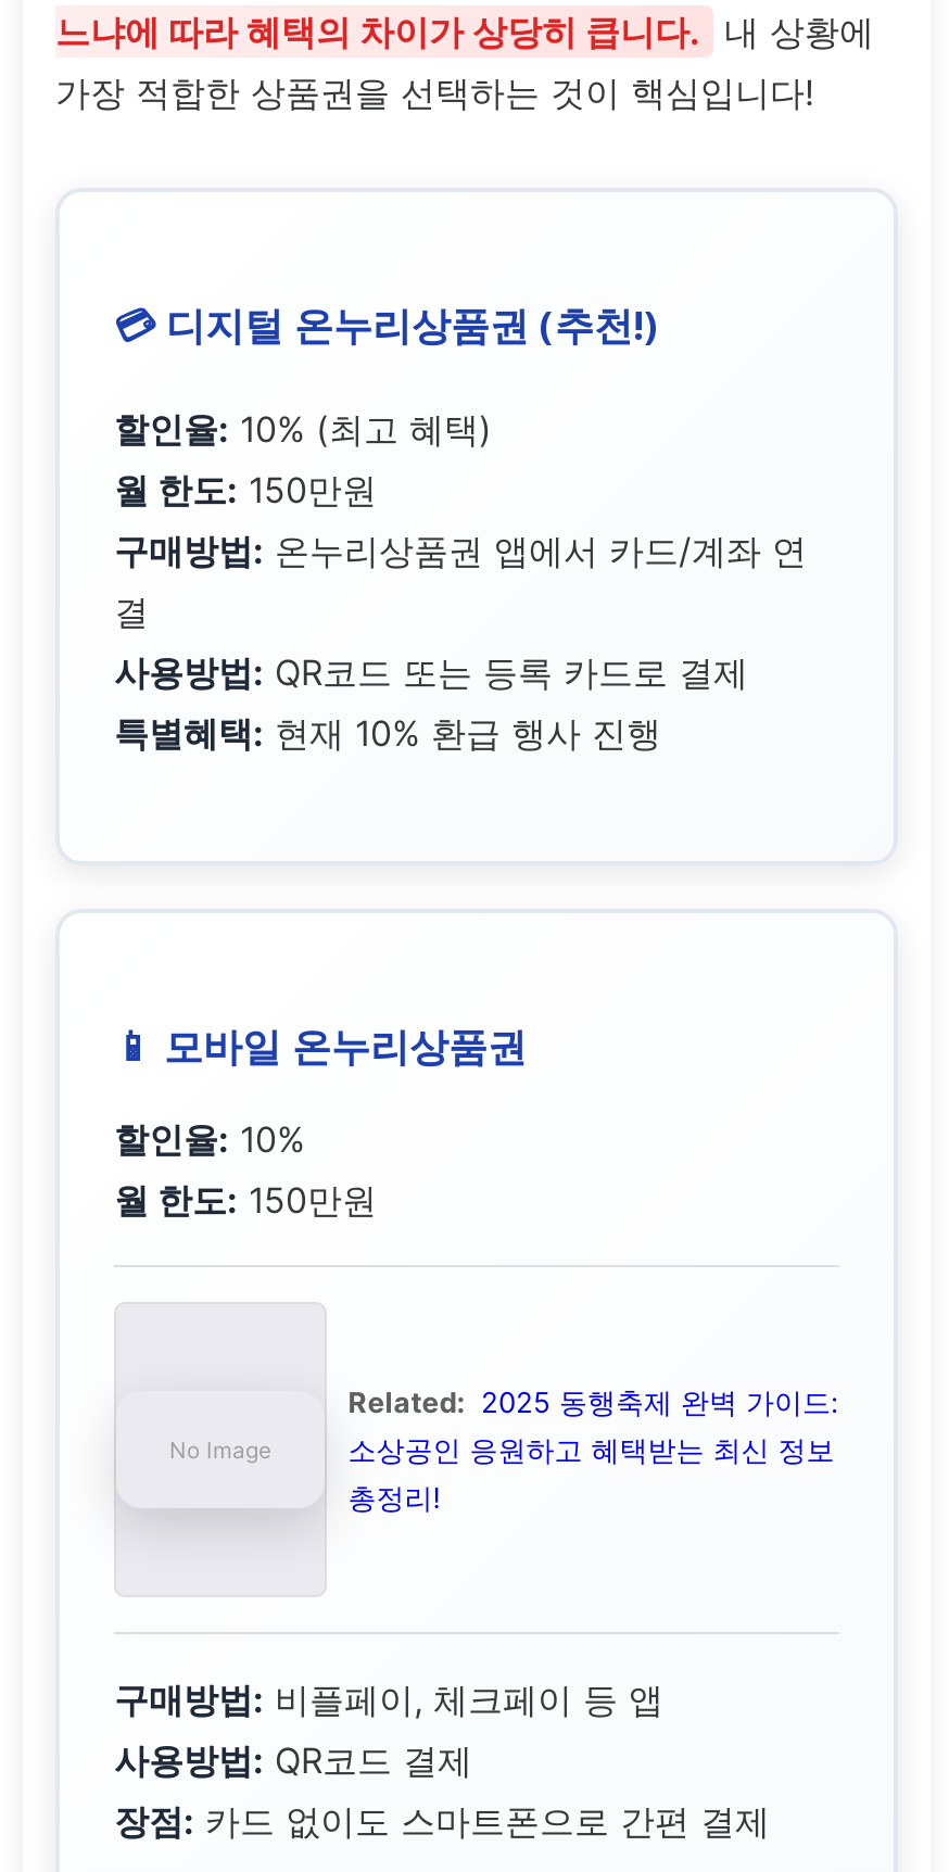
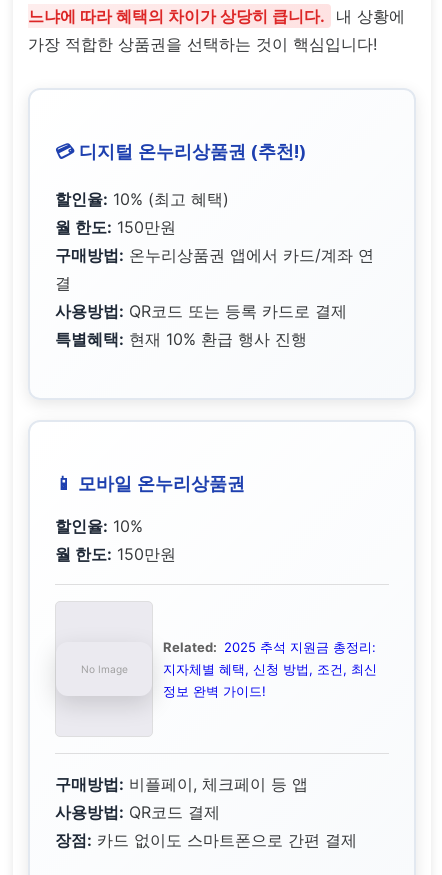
- Related: 2025 동행축제 완벽 가이드:
- 소상공인 응원하고 혜택받는 최신 정보
- 총정리!
+ Related: 2025 추석 지원금 총정리:
+ 지자체별 혜택, 신청 방법, 조건, 최신
+ 정보 완벽 가이드!
